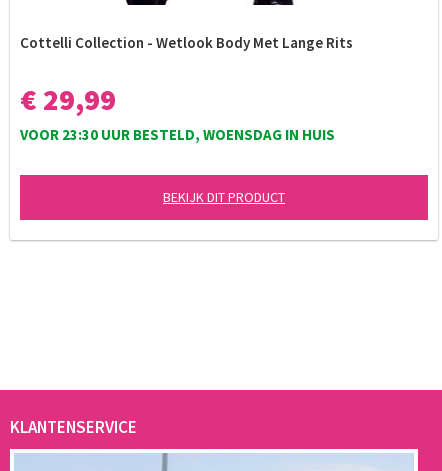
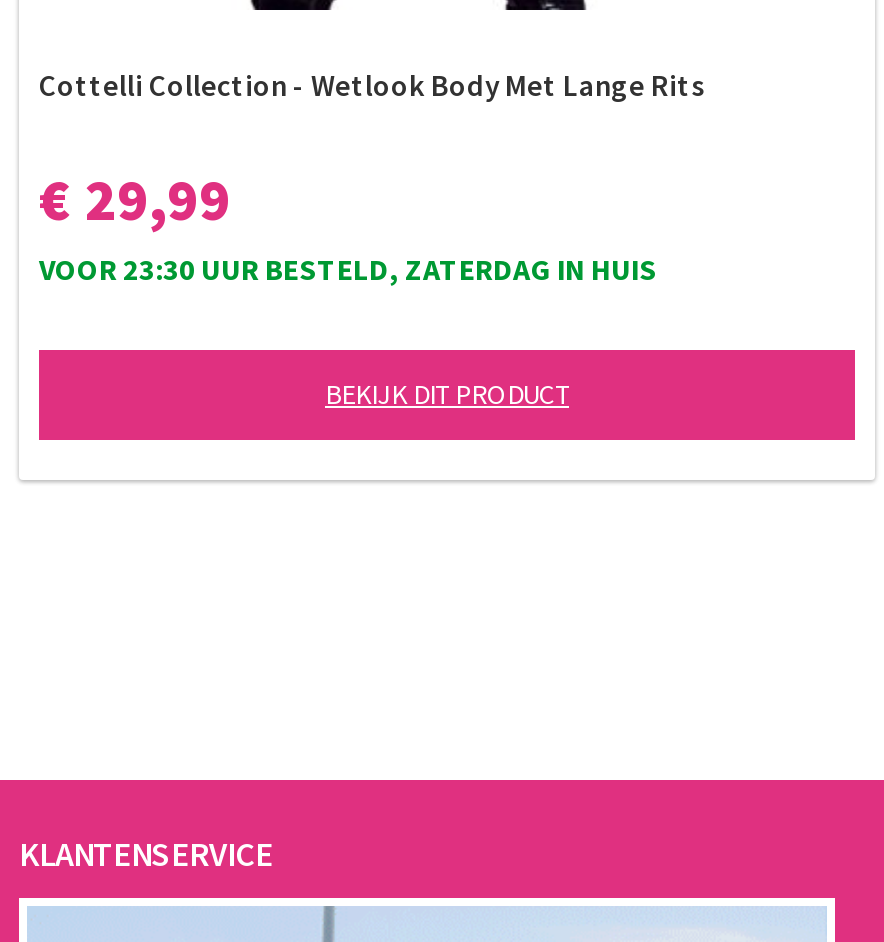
- VOOR 23:30 UUR BESTELD, WOENSDAG IN HUIS
+ VOOR 23:30 UUR BESTELD, ZATERDAG IN HUIS
